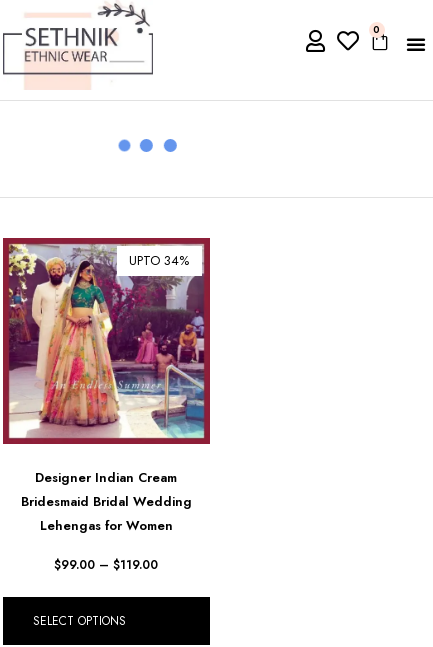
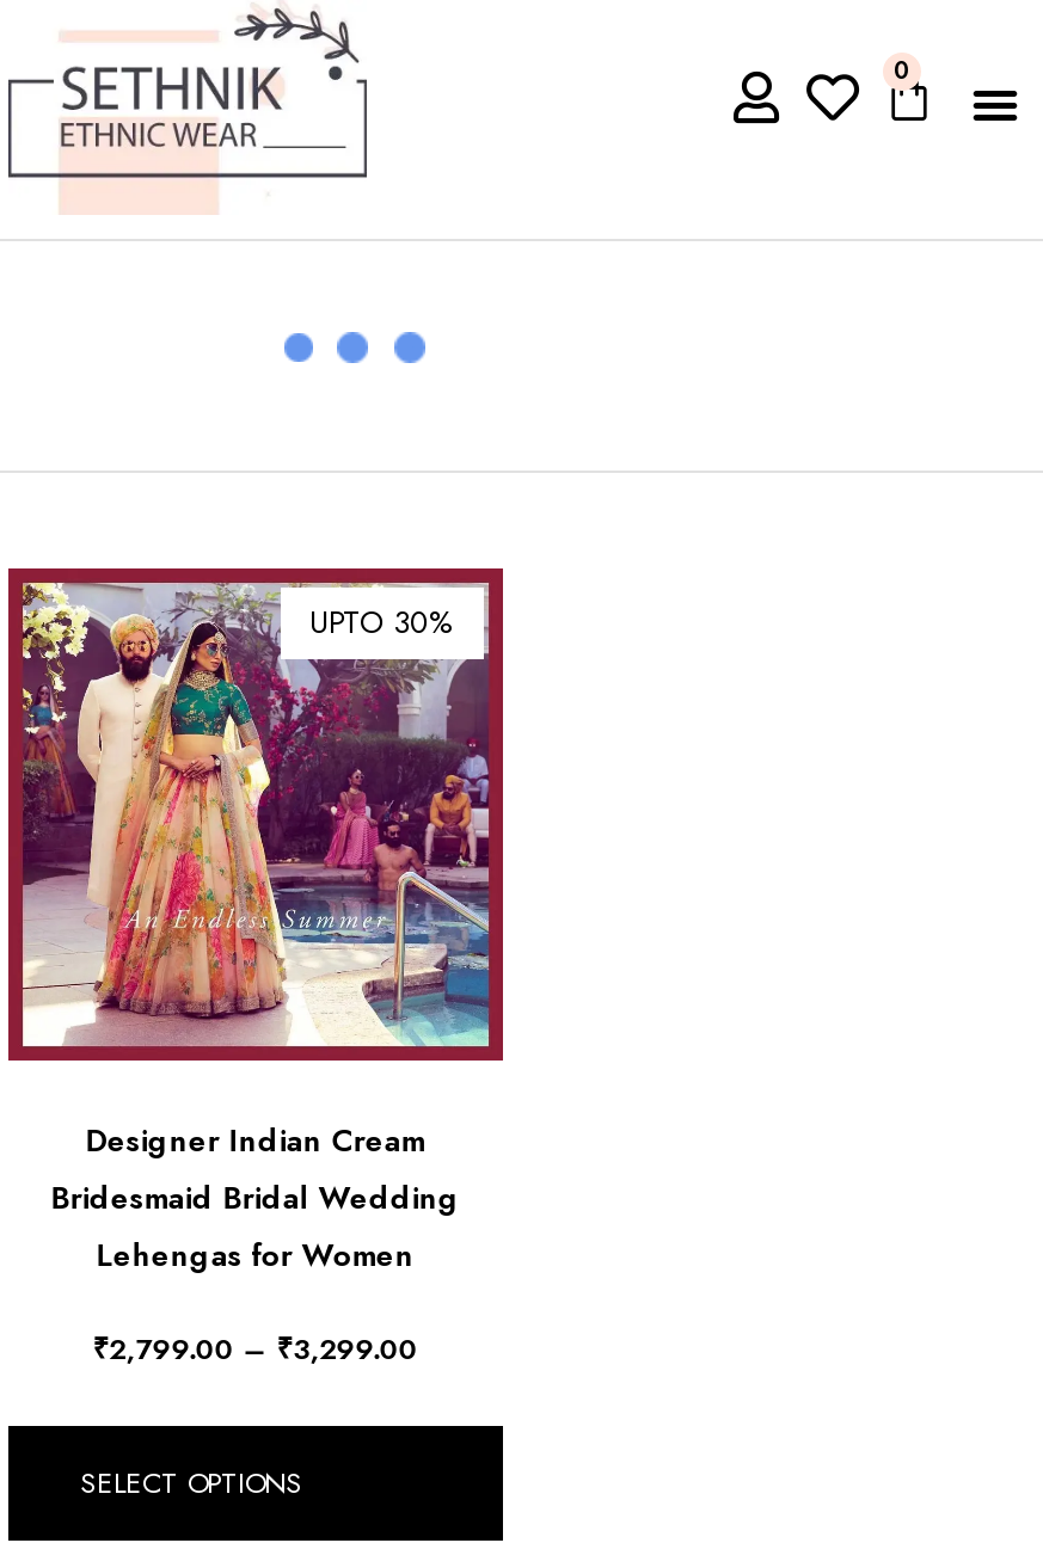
- UPTO 34%
+ UPTO 30%

- $99.00 – $119.00
+ ₹2,799.00 – ₹3,299.00
